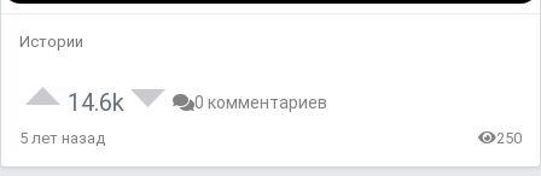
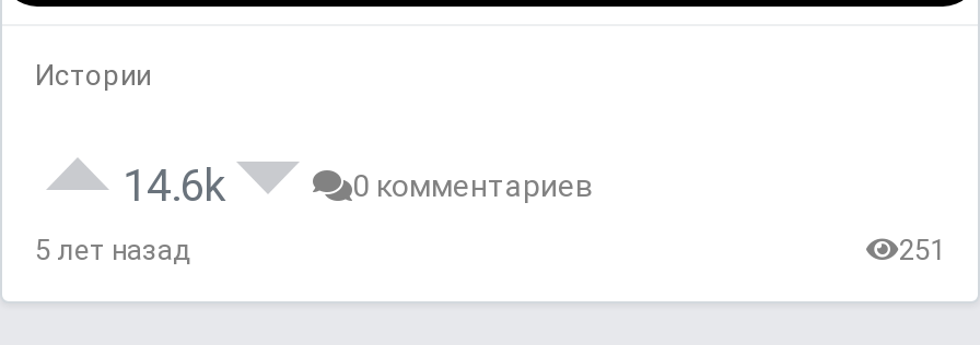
- 250
+ 251
